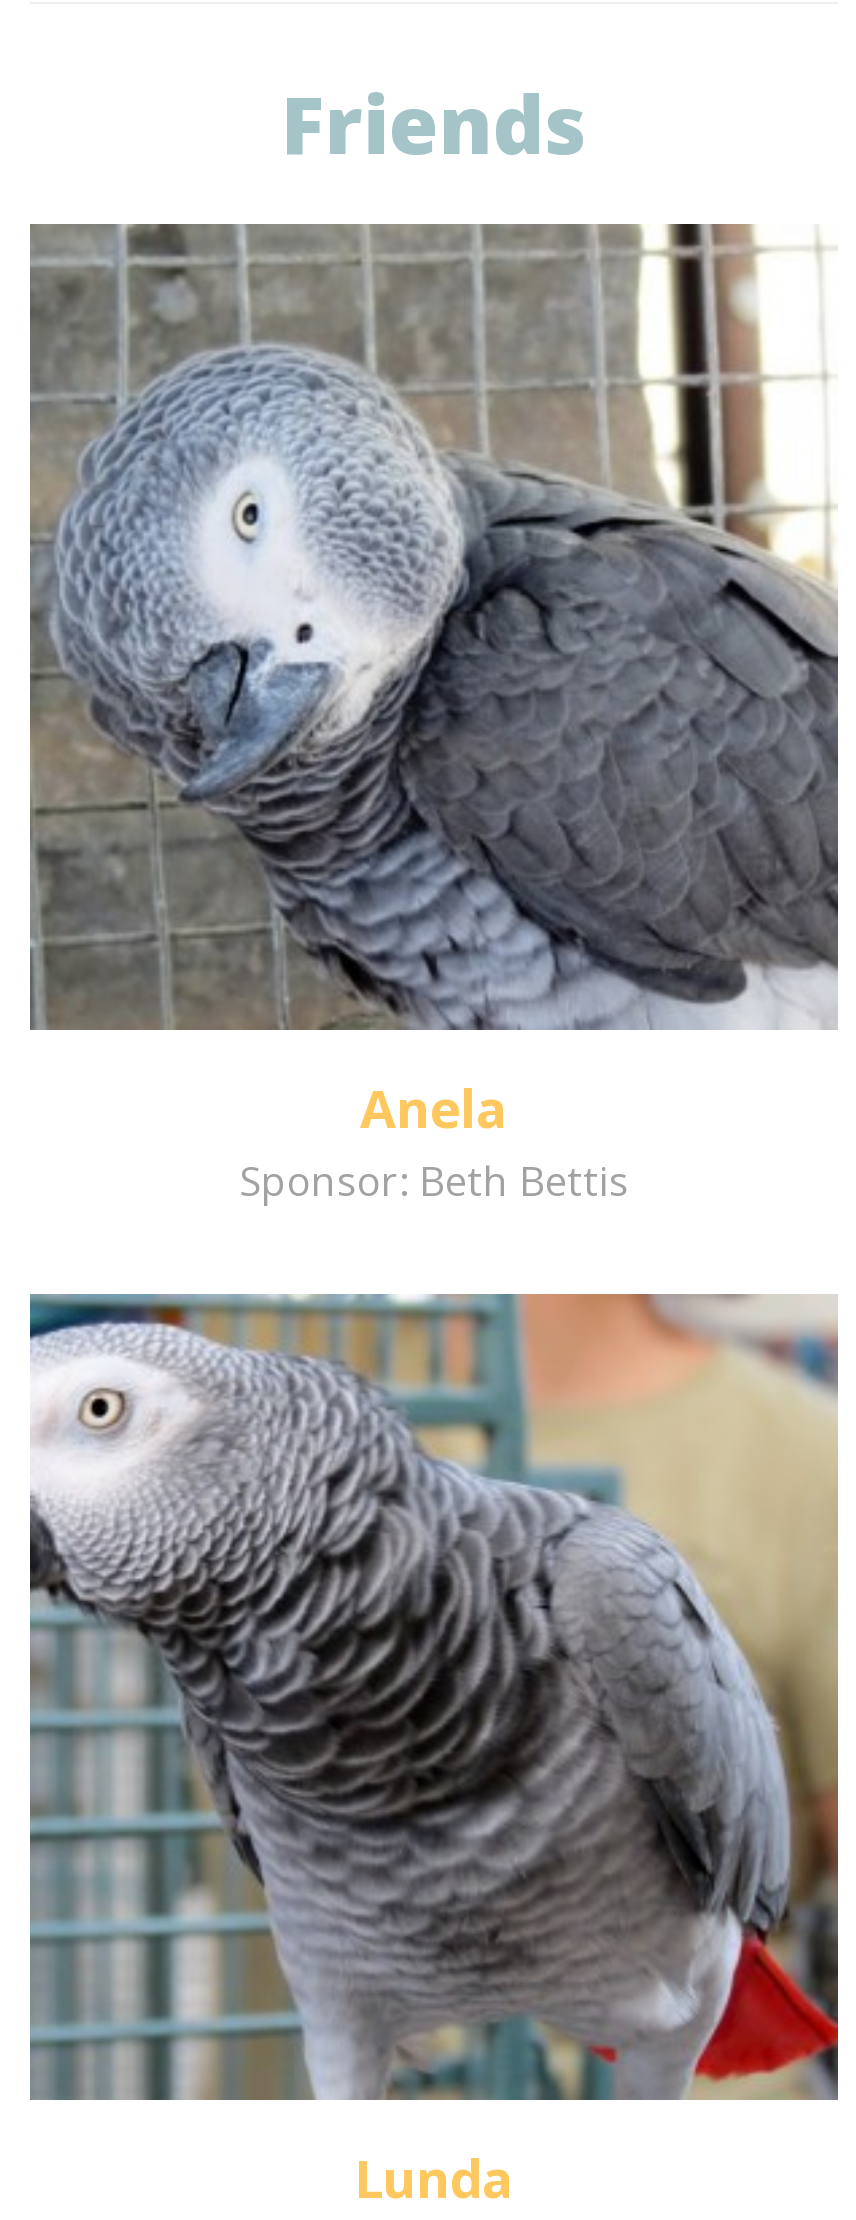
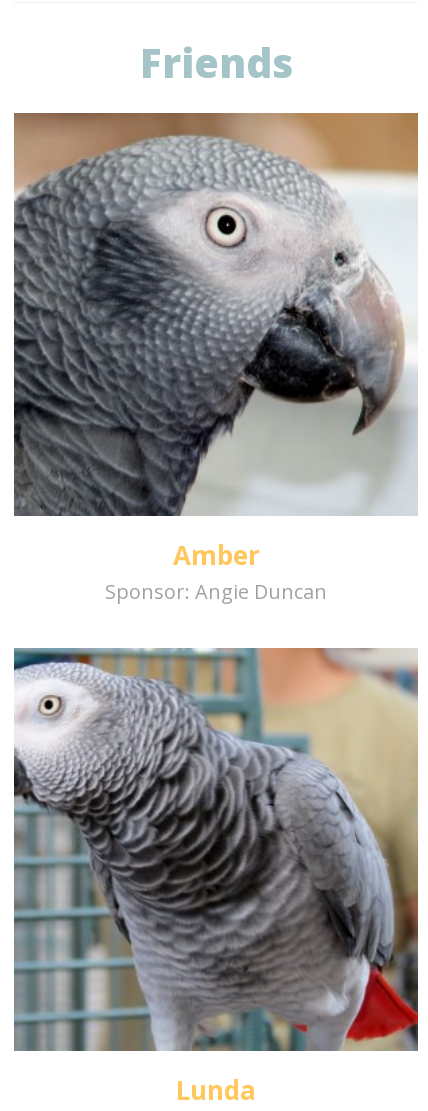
- [image]
- Anela
- Sponsor: Beth Bettis
+ [image]
+ Amber
+ Sponsor: Angie Duncan
